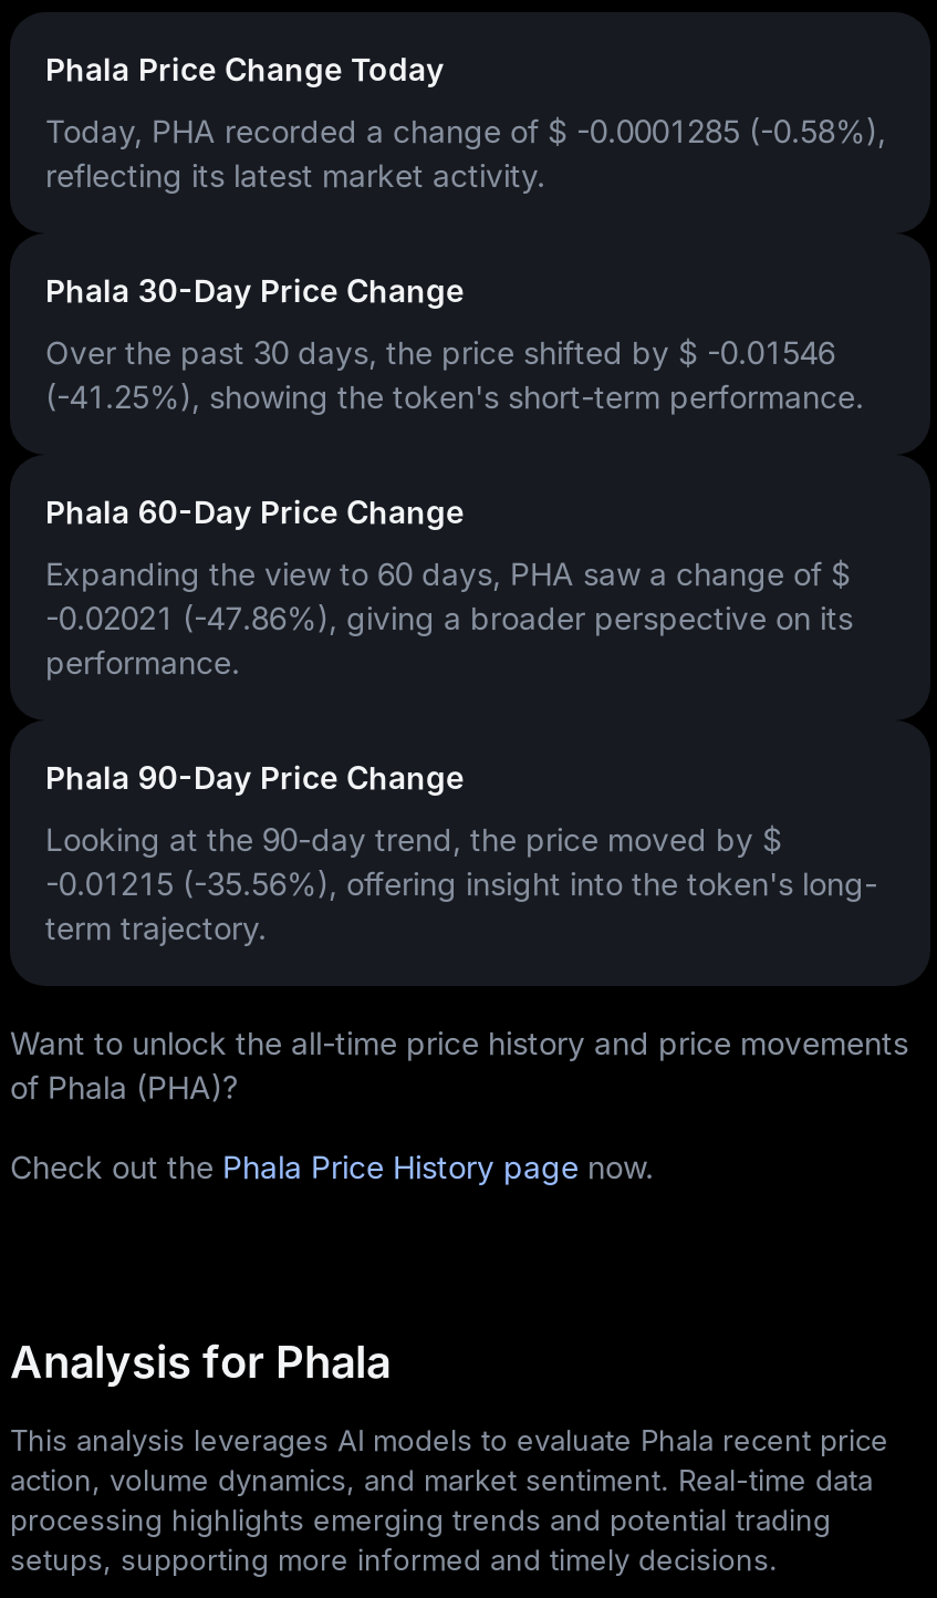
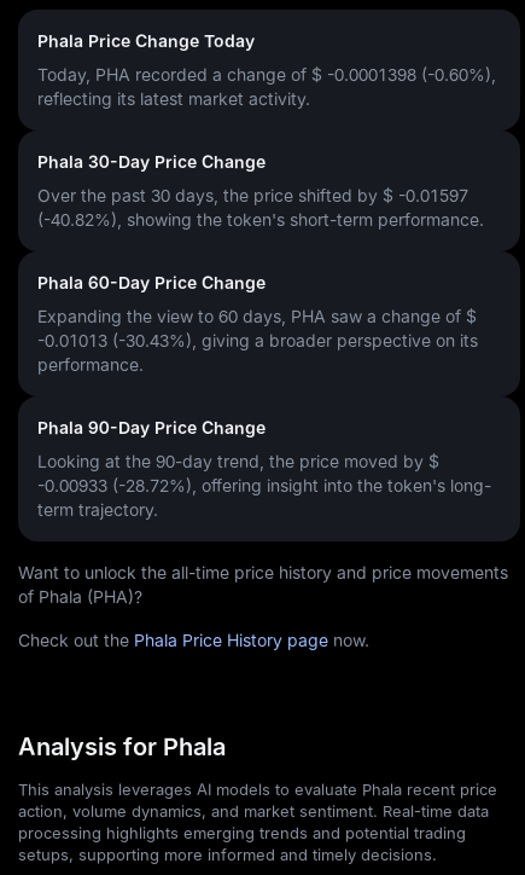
- Today, PHA recorded a change of $ -0.0001285 (-0.58%),
+ Today, PHA recorded a change of $ -0.0001398 (-0.60%),

- Over the past 30 days, the price shifted by $ -0.01546
+ Over the past 30 days, the price shifted by $ -0.01597

- (-41.25%), showing the token's short-term performance.
+ (-40.82%), showing the token's short-term performance.

- -0.02021 (-47.86%), giving a broader perspective on its
+ -0.01013 (-30.43%), giving a broader perspective on its

- -0.01215 (-35.56%), offering insight into the token's long-
+ -0.00933 (-28.72%), offering insight into the token's long-
